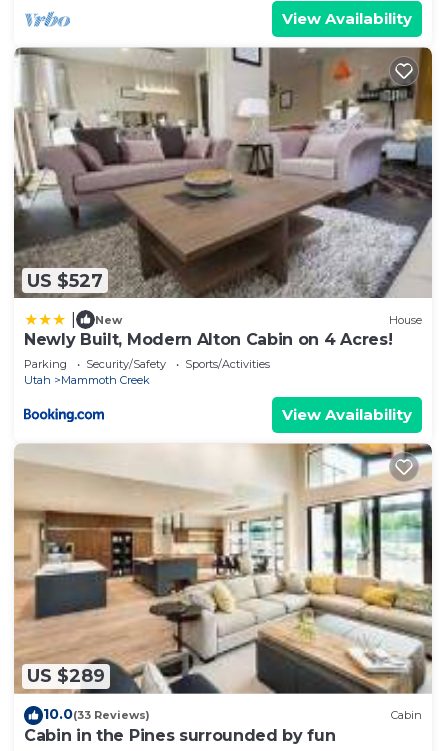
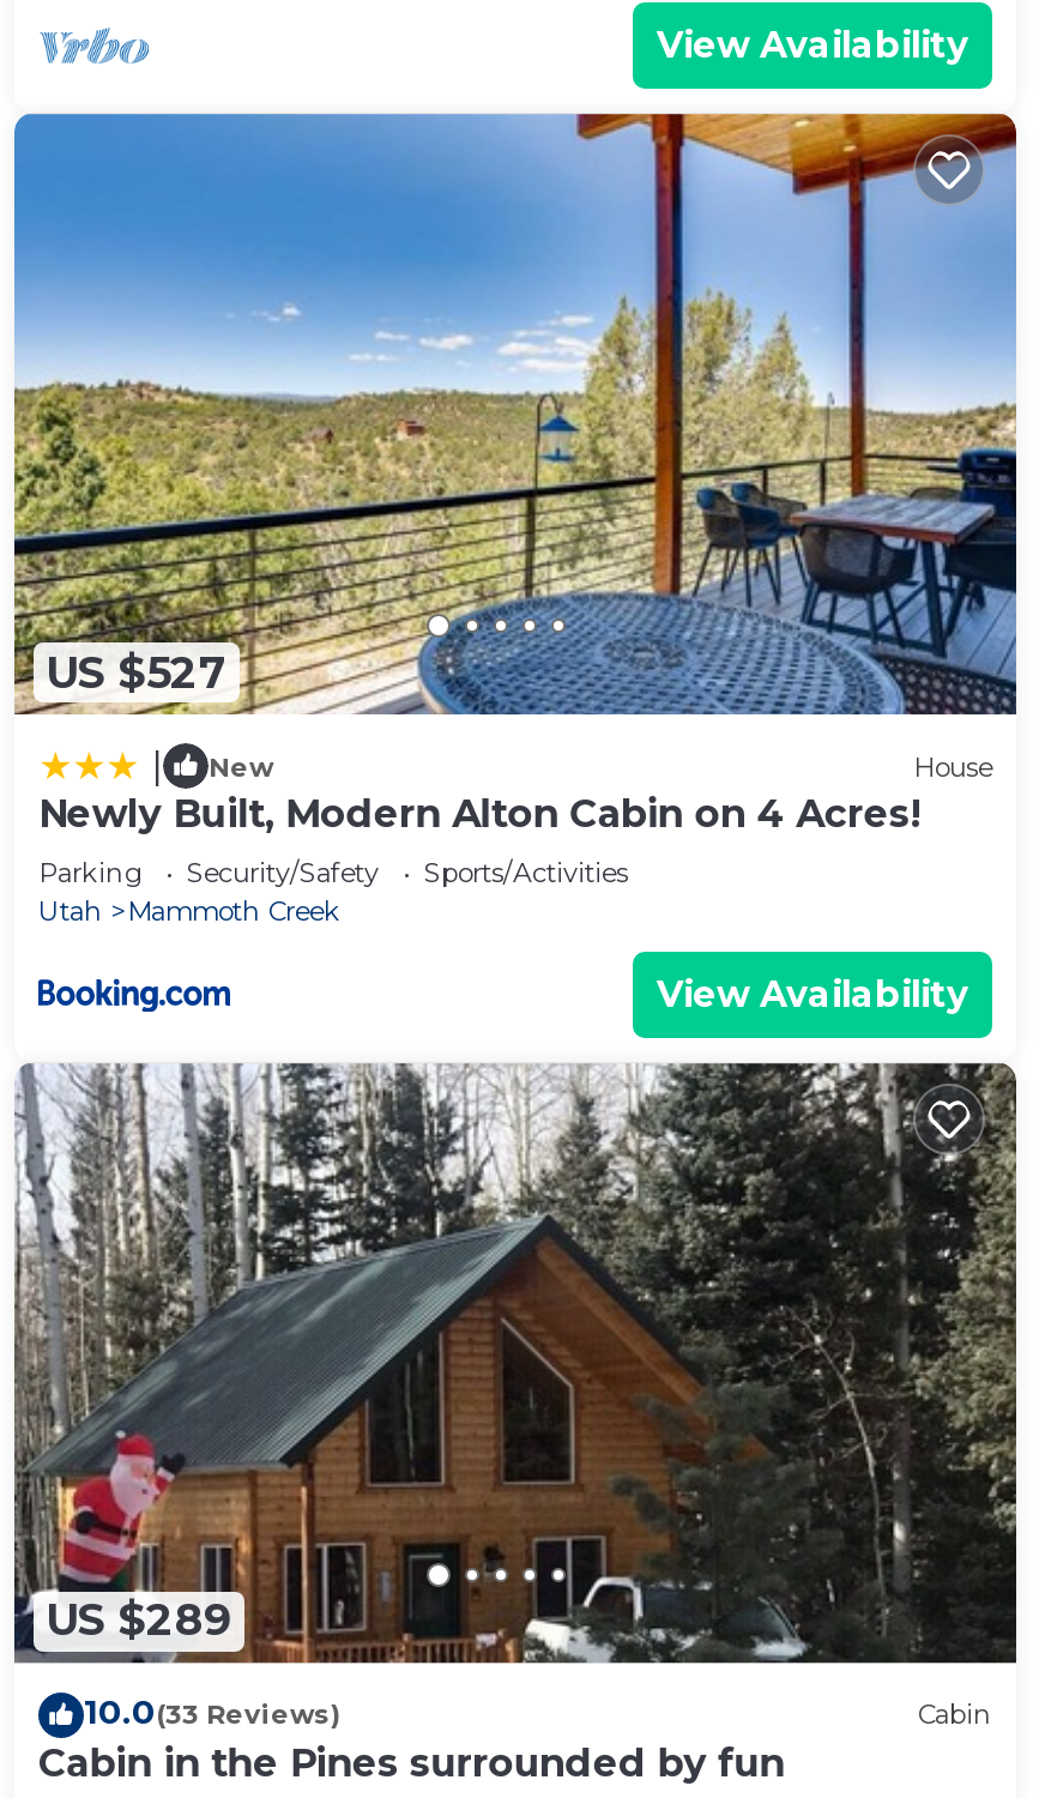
- [image]
+ [image]

- [image]
+ [image]
